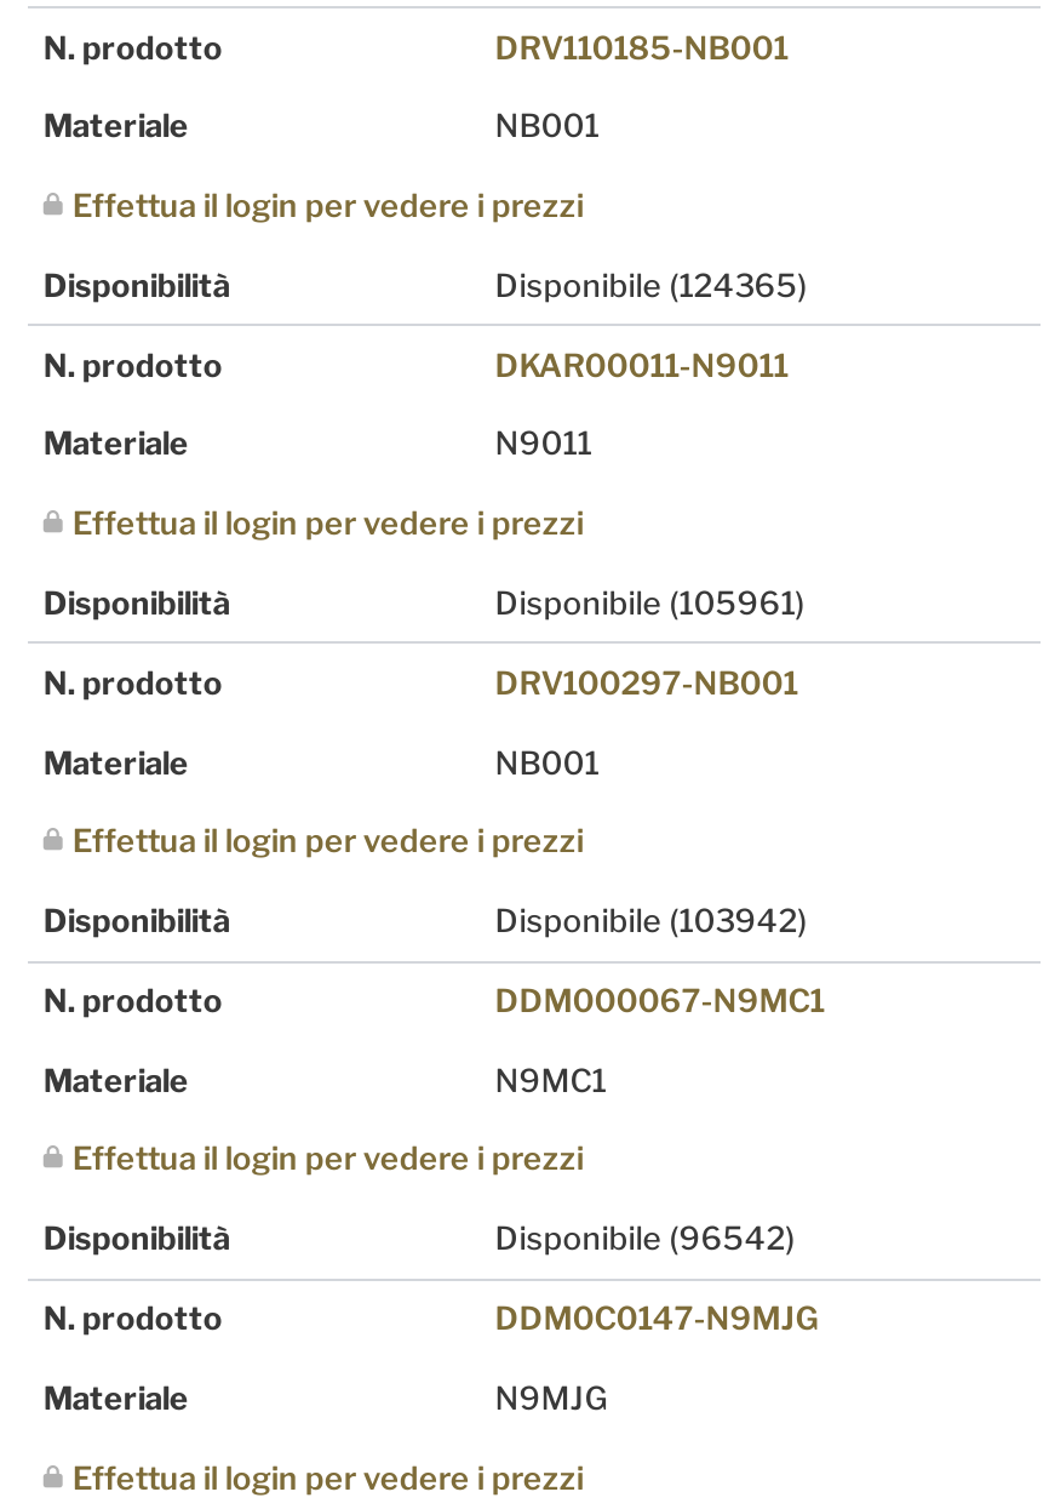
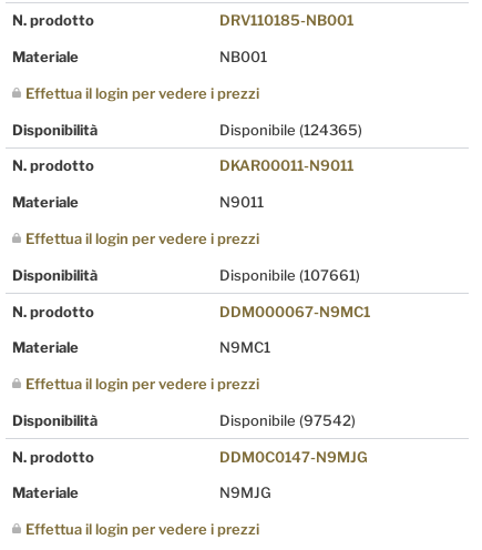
- Disponibile (105961)
- N. prodotto
- DRV100297-NB001
- Materiale
- NB001
- Effettua il login per vedere i prezzi
- Disponibilità
- Disponibile (103942)
+ Disponibile (107661)

- Disponibile (96542)
+ Disponibile (97542)
